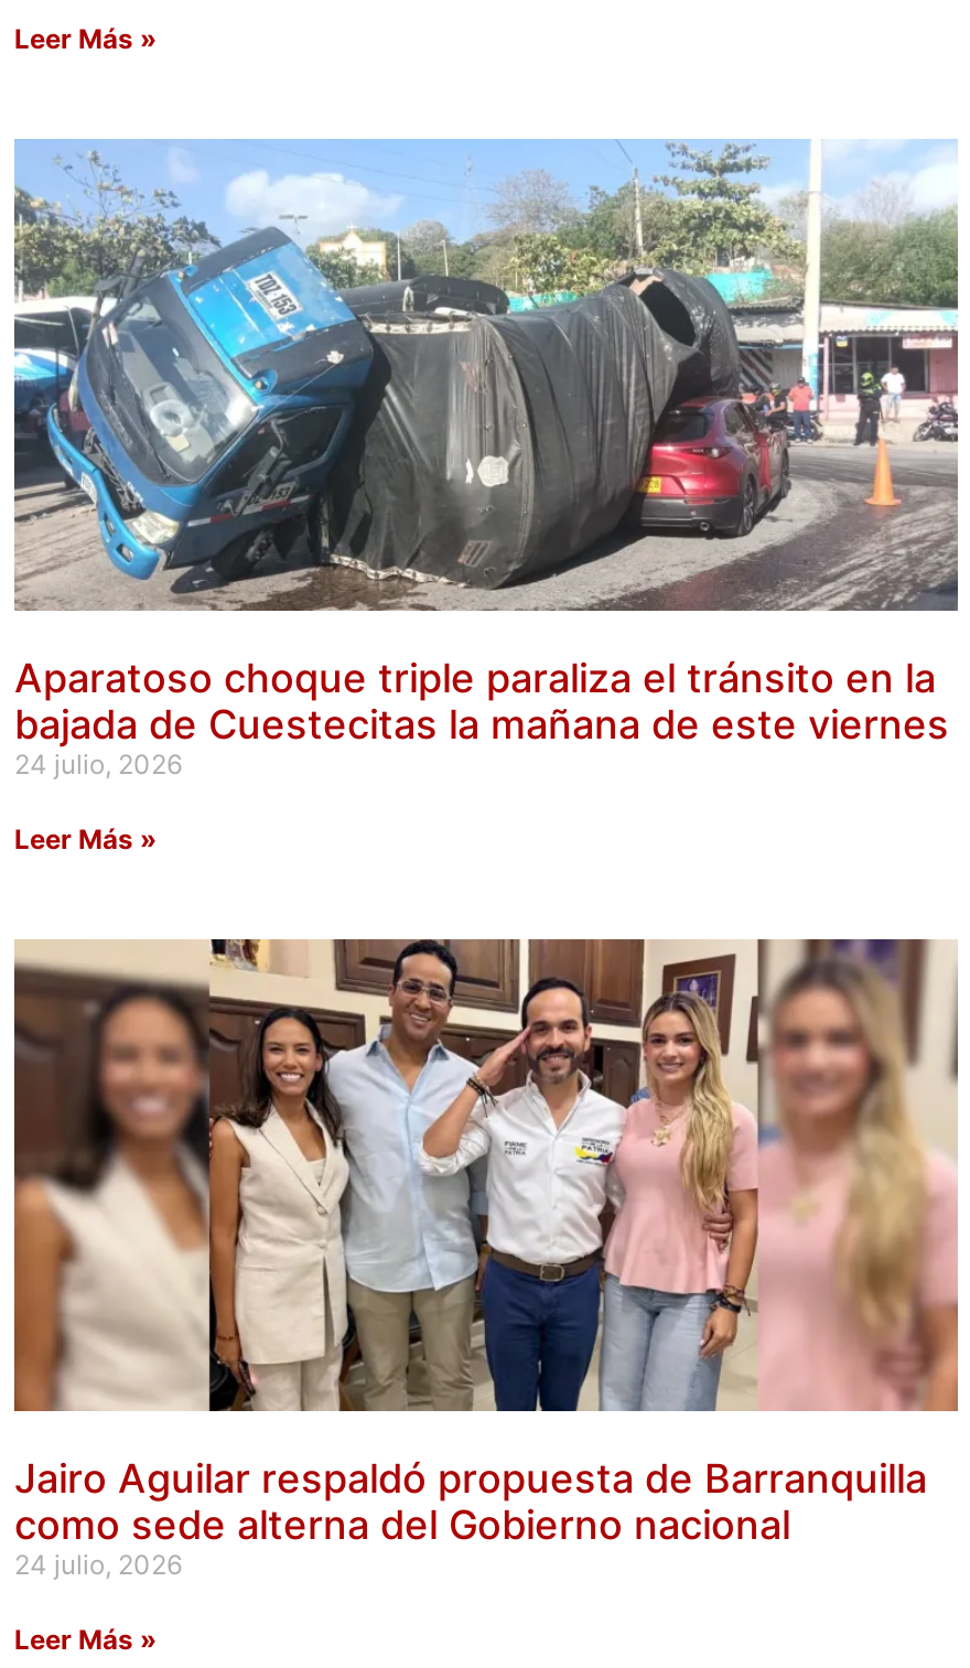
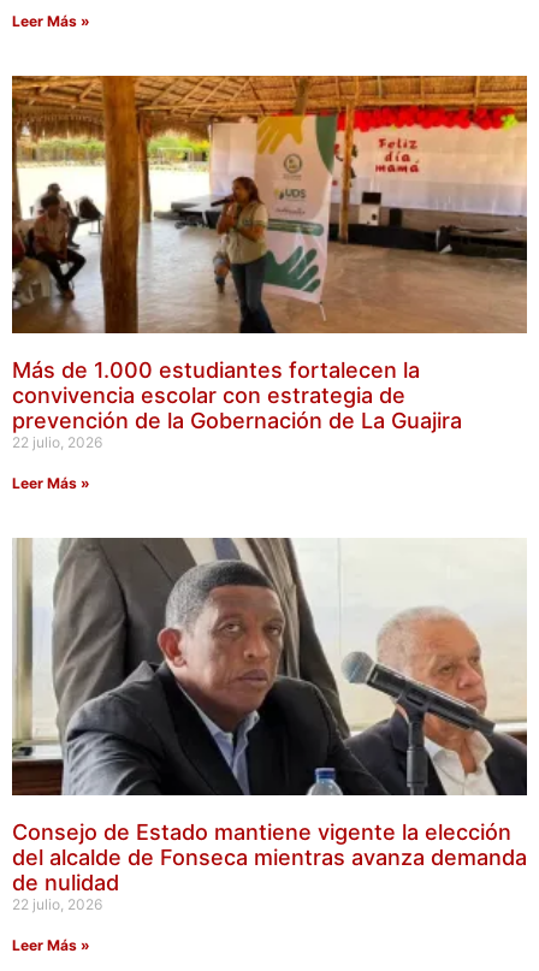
- [image]
- Aparatoso choque triple paraliza el tránsito en la
- bajada de Cuestecitas la mañana de este viernes
- 24 julio, 2026
+ [image]
+ Más de 1.000 estudiantes fortalecen la
+ convivencia escolar con estrategia de
+ prevención de la Gobernación de La Guajira
+ 22 julio, 2026

- [image]
- Jairo Aguilar respaldó propuesta de Barranquilla
- como sede alterna del Gobierno nacional
- 24 julio, 2026
+ [image]
+ Consejo de Estado mantiene vigente la elección
+ del alcalde de Fonseca mientras avanza demanda
+ de nulidad
+ 22 julio, 2026
